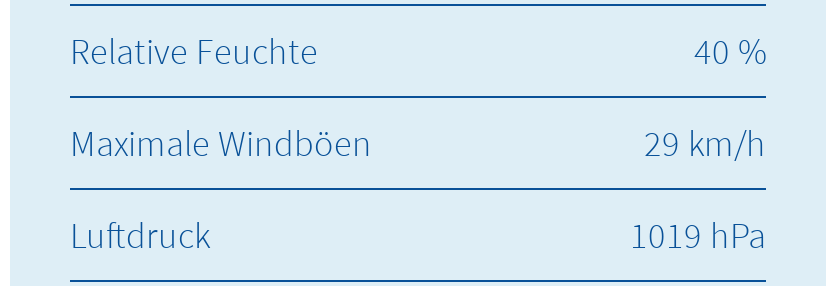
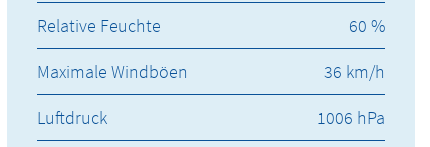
- 40 %
+ 60 %

- 29 km/h
+ 36 km/h

- 1019 hPa
+ 1006 hPa
